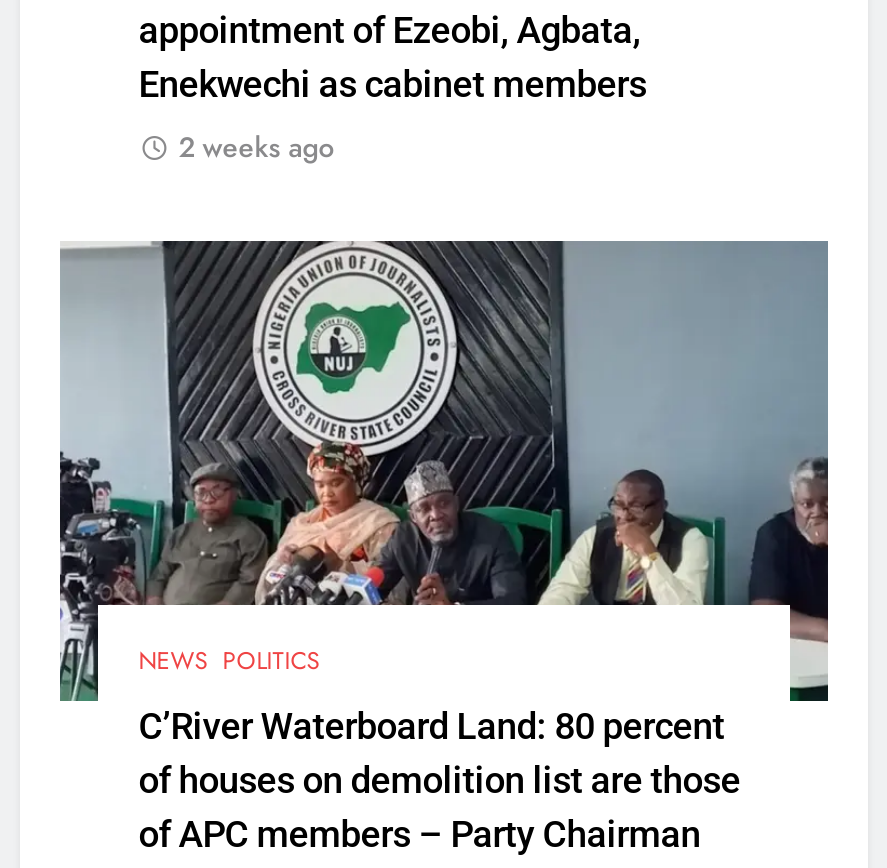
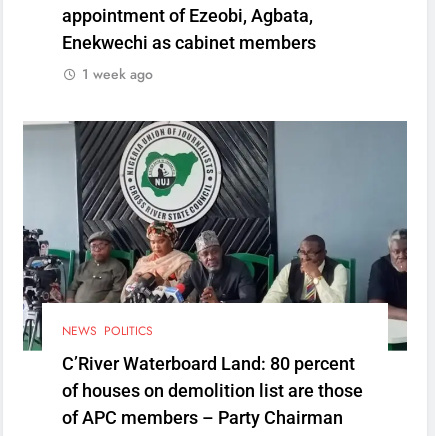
- 2 weeks ago
+ 1 week ago
